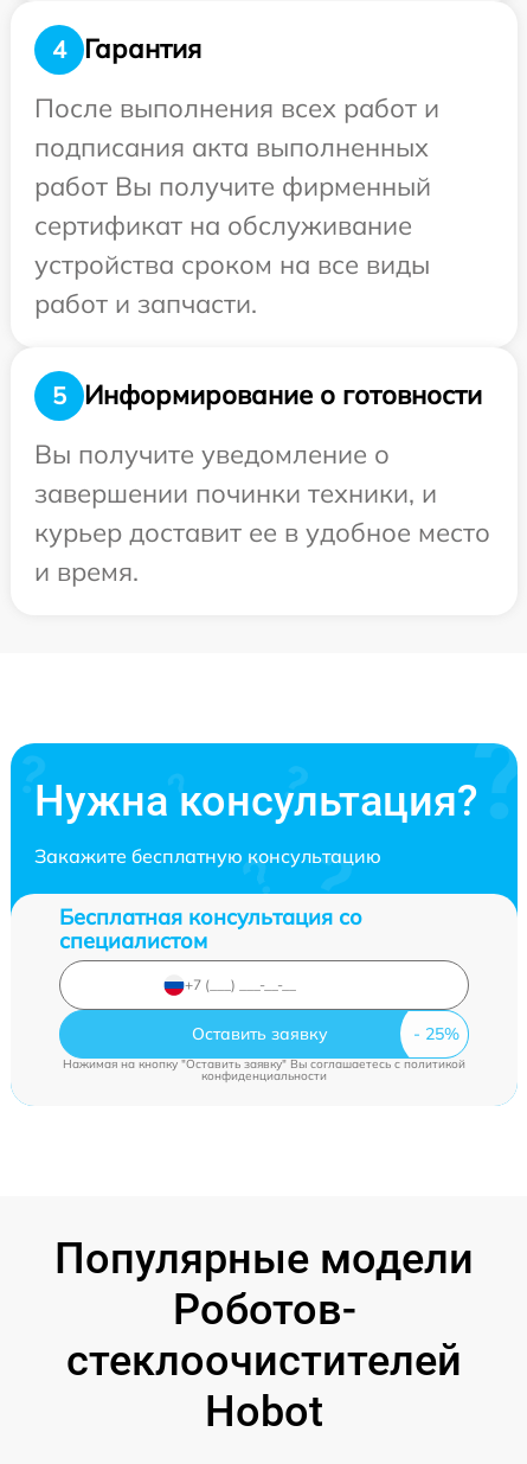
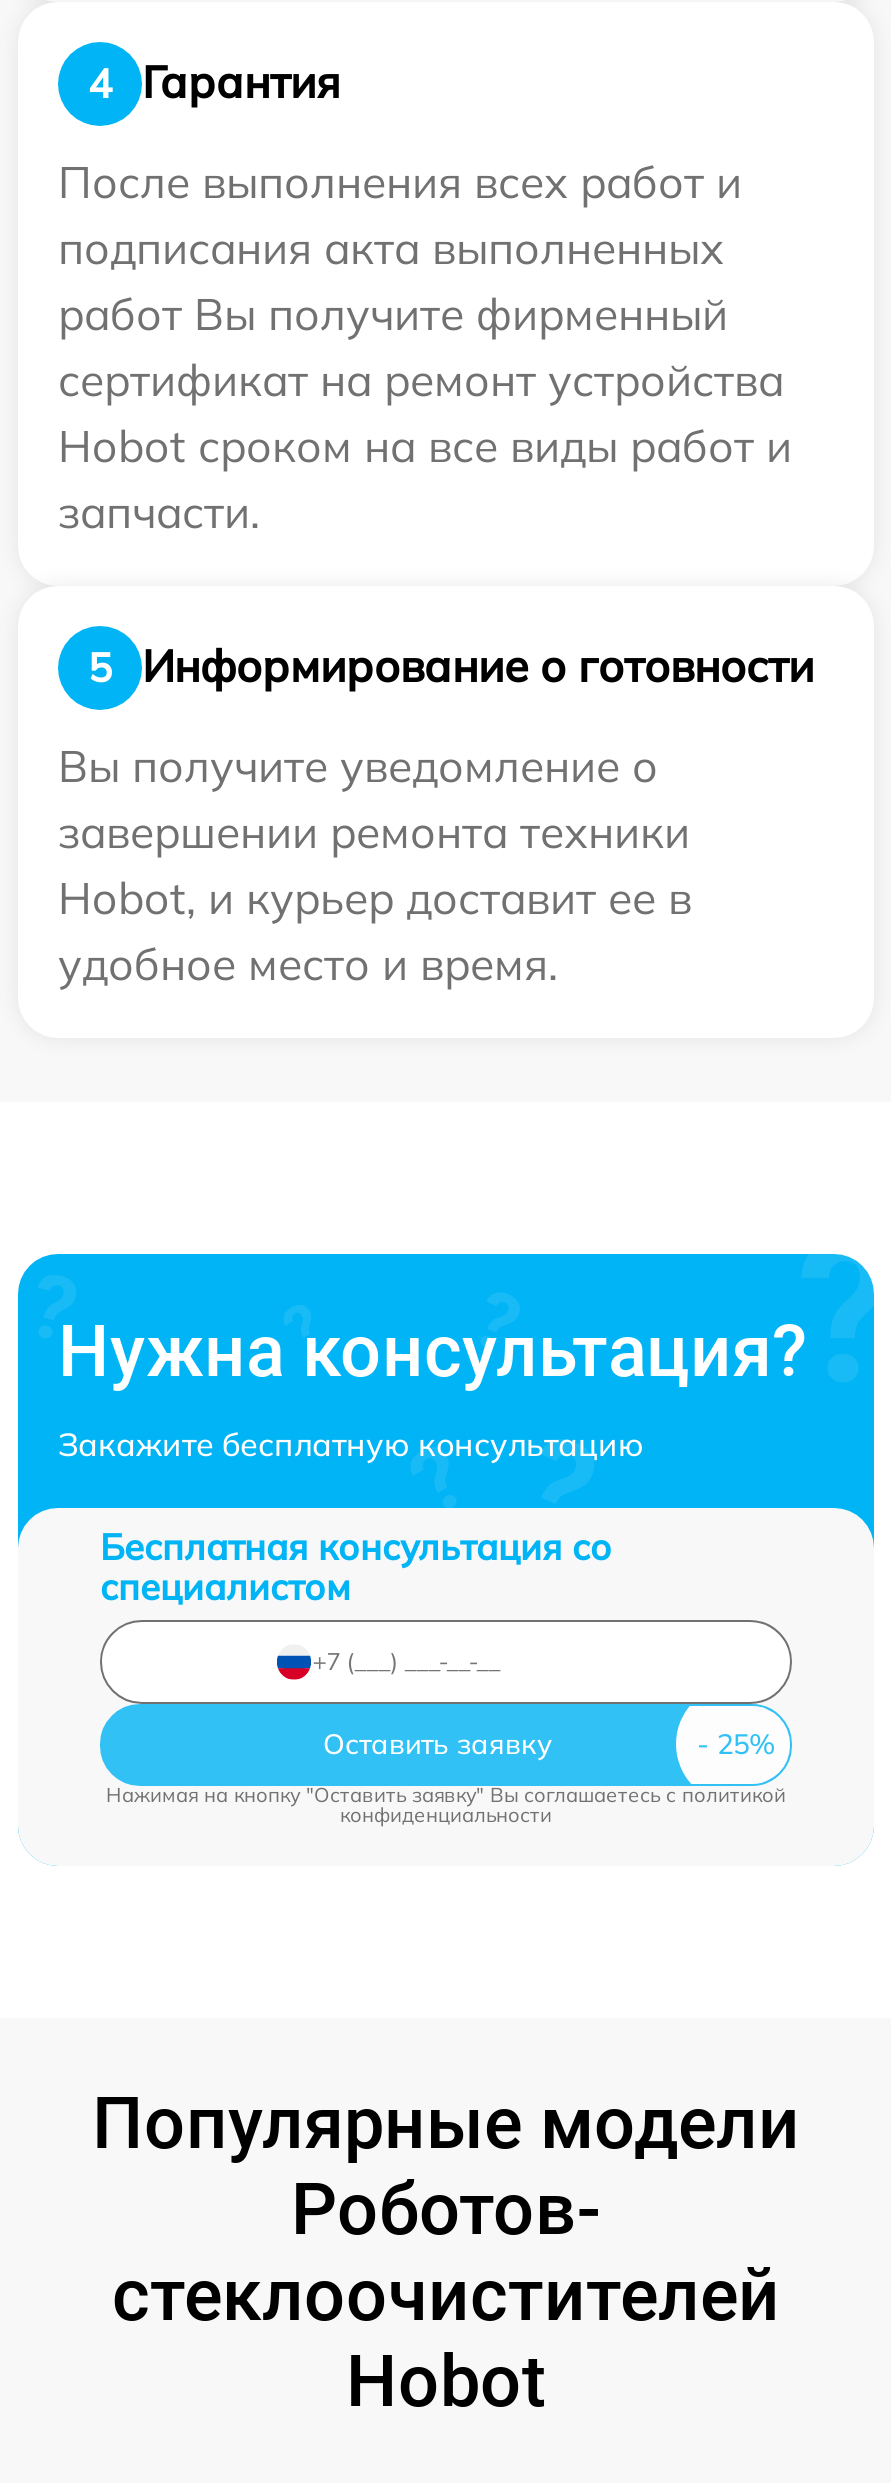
- сертификат на обслуживание
- устройства сроком на все виды
- работ и запчасти.
+ сертификат на ремонт устройства
+ Hobot сроком на все виды работ и
+ запчасти.

- завершении починки техники, и
- курьер доставит ее в удобное место
- и время.
+ завершении ремонта техники
+ Hobot, и курьер доставит ее в
+ удобное место и время.
